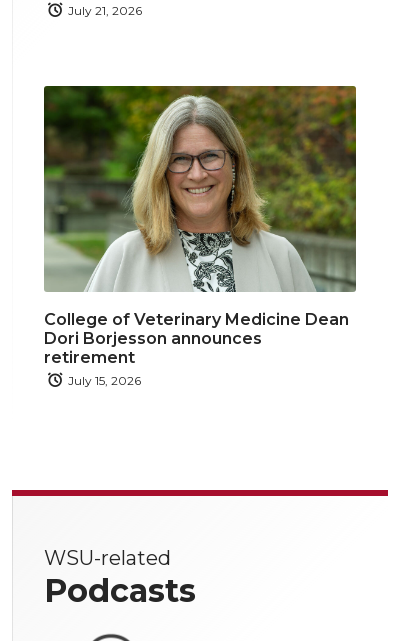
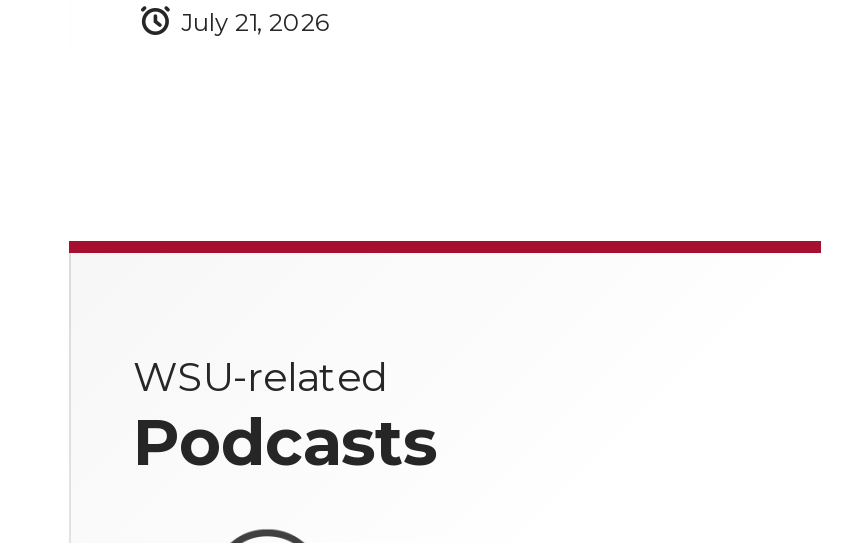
- [image]
- College of Veterinary Medicine Dean
- Dori Borjesson announces
- retirement
- July 15, 2026
